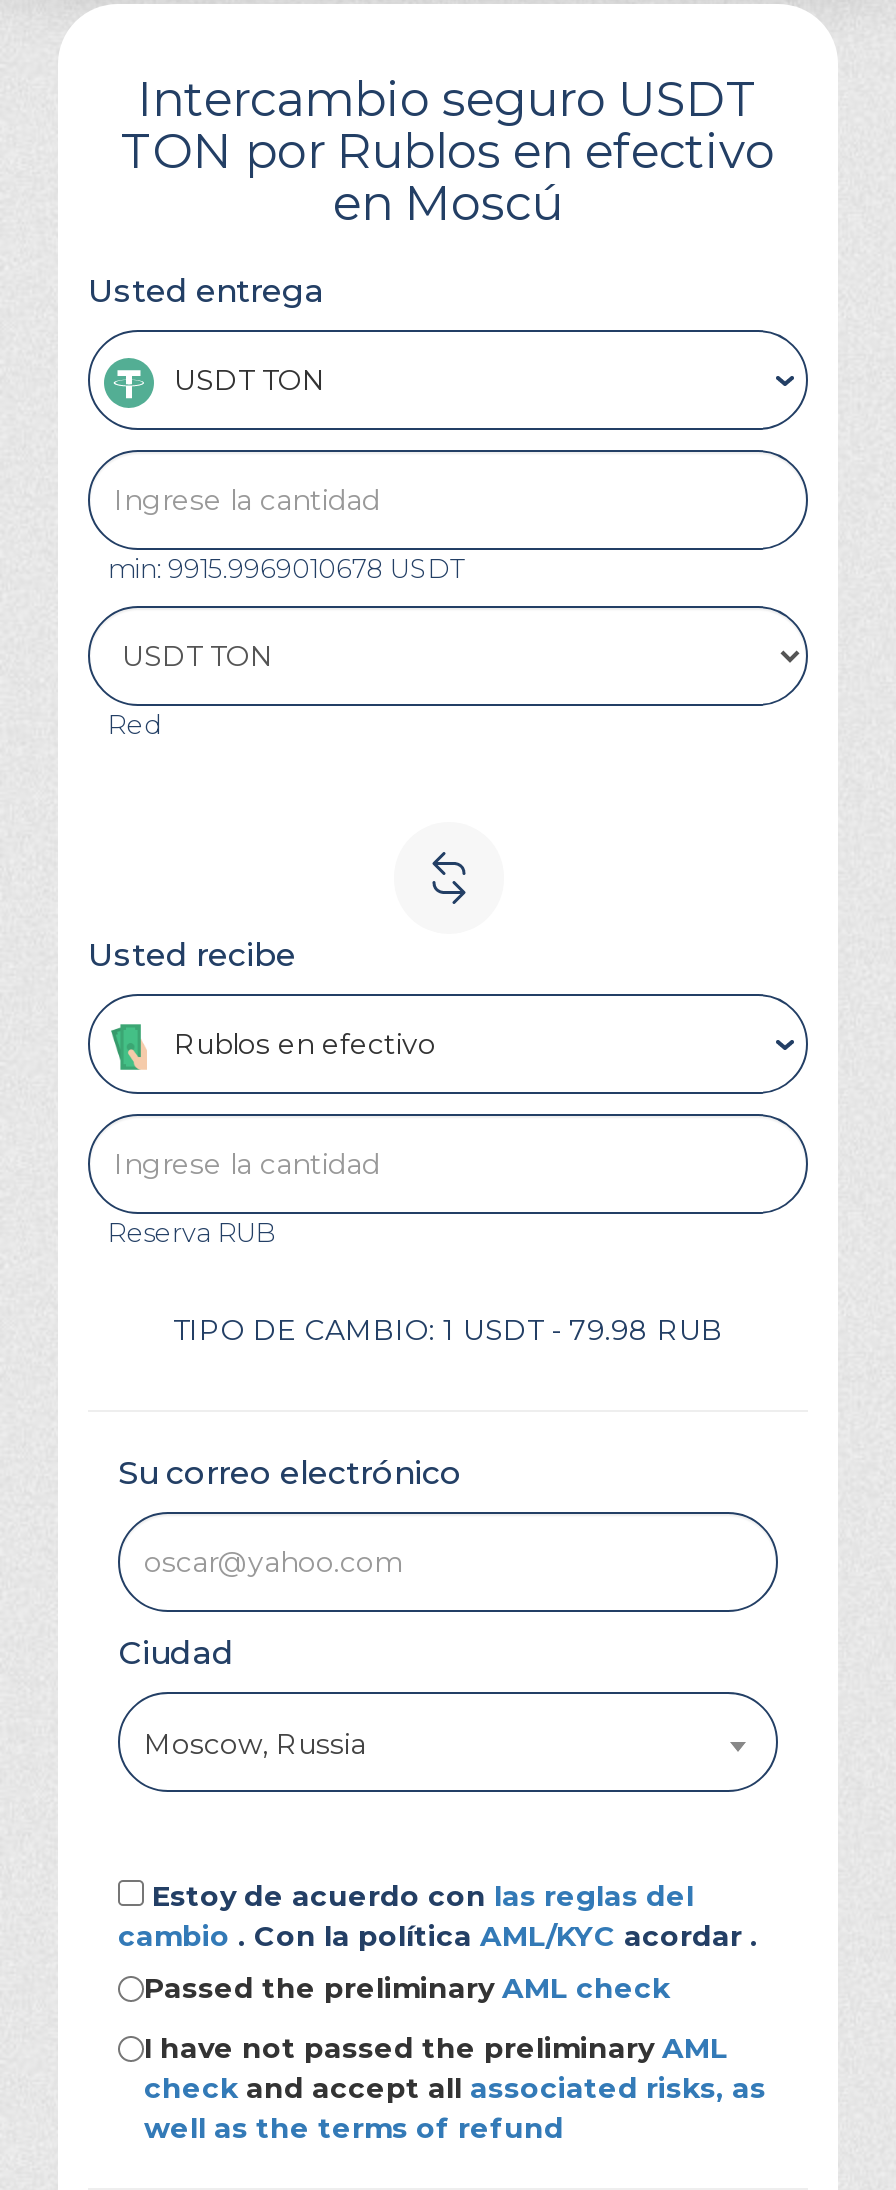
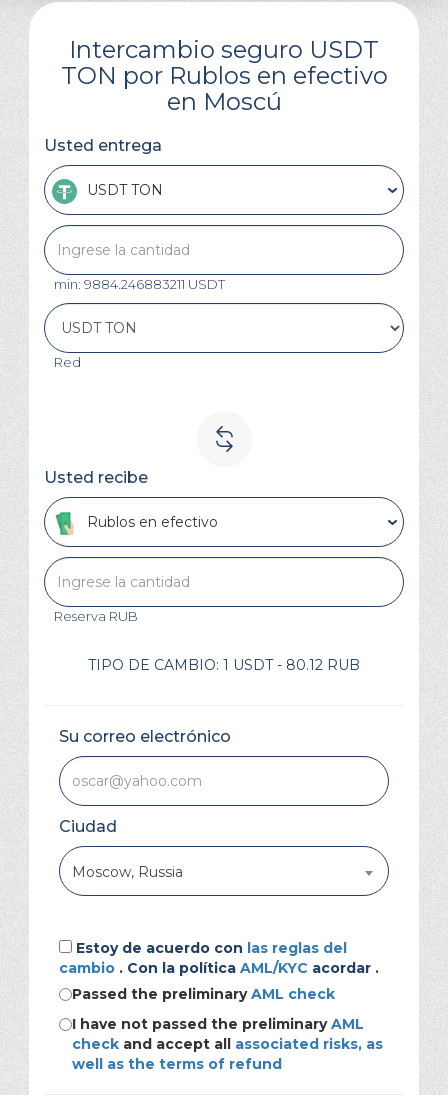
- min: 9915.9969010678 USDT
+ min: 9884.246883211 USDT

- TIPO DE CAMBIO: 1 USDT - 79.98 RUB
+ TIPO DE CAMBIO: 1 USDT - 80.12 RUB
